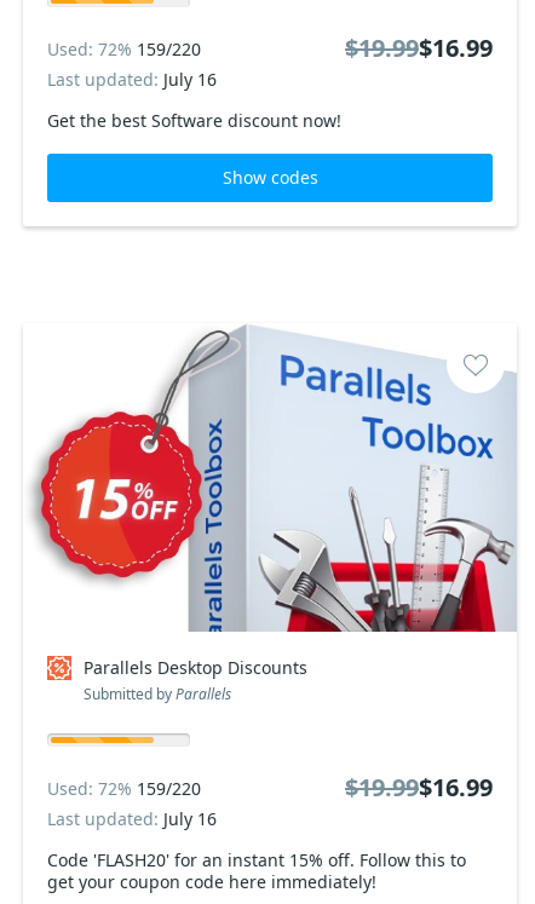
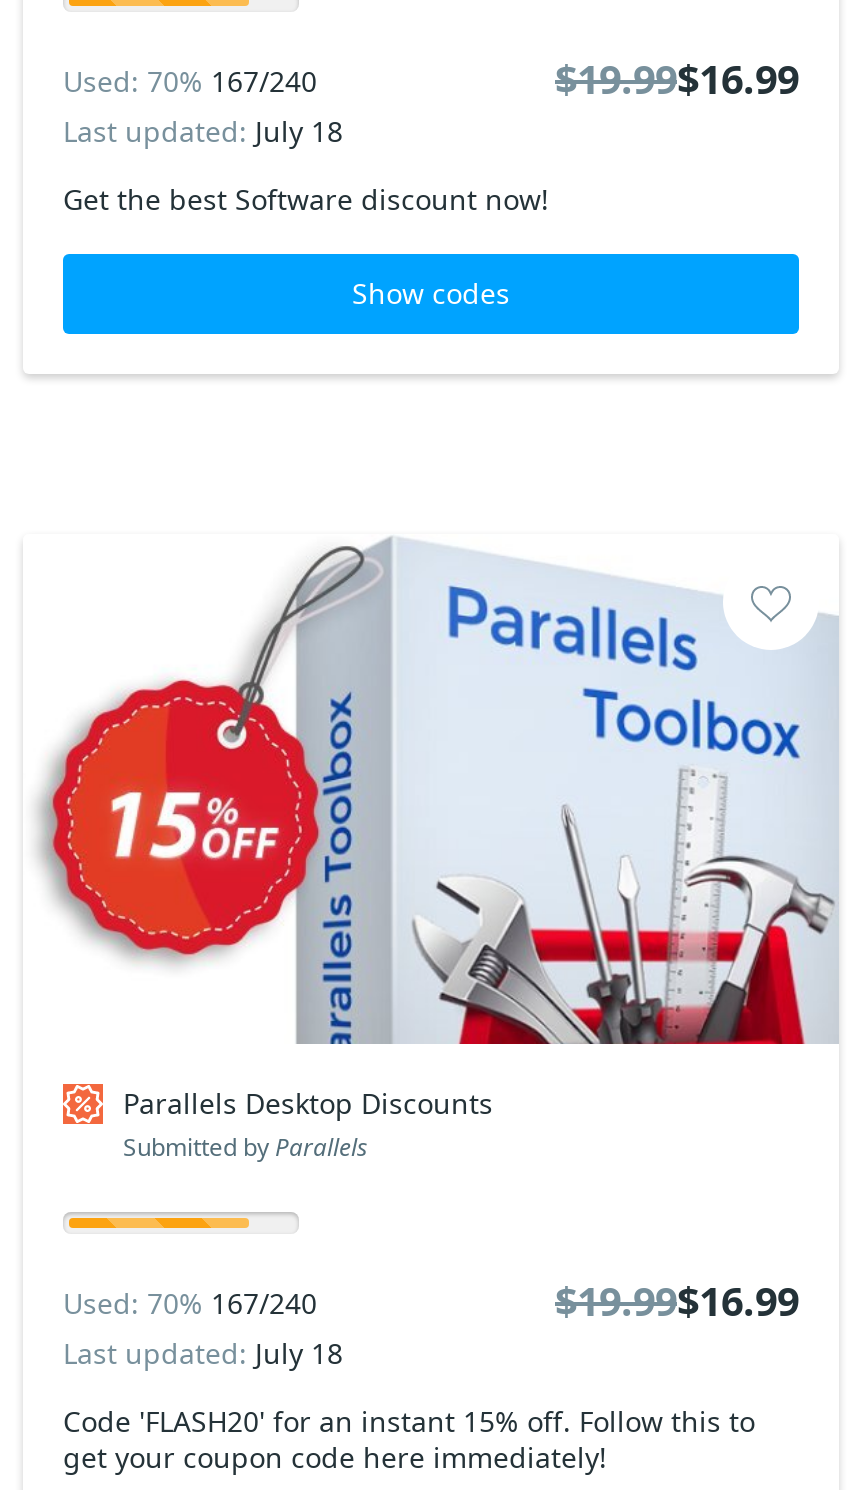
- Used: 72% 159/220
+ Used: 70% 167/240

- Last updated: July 16
+ Last updated: July 18

- Used: 72% 159/220
+ Used: 70% 167/240

- Last updated: July 16
+ Last updated: July 18
